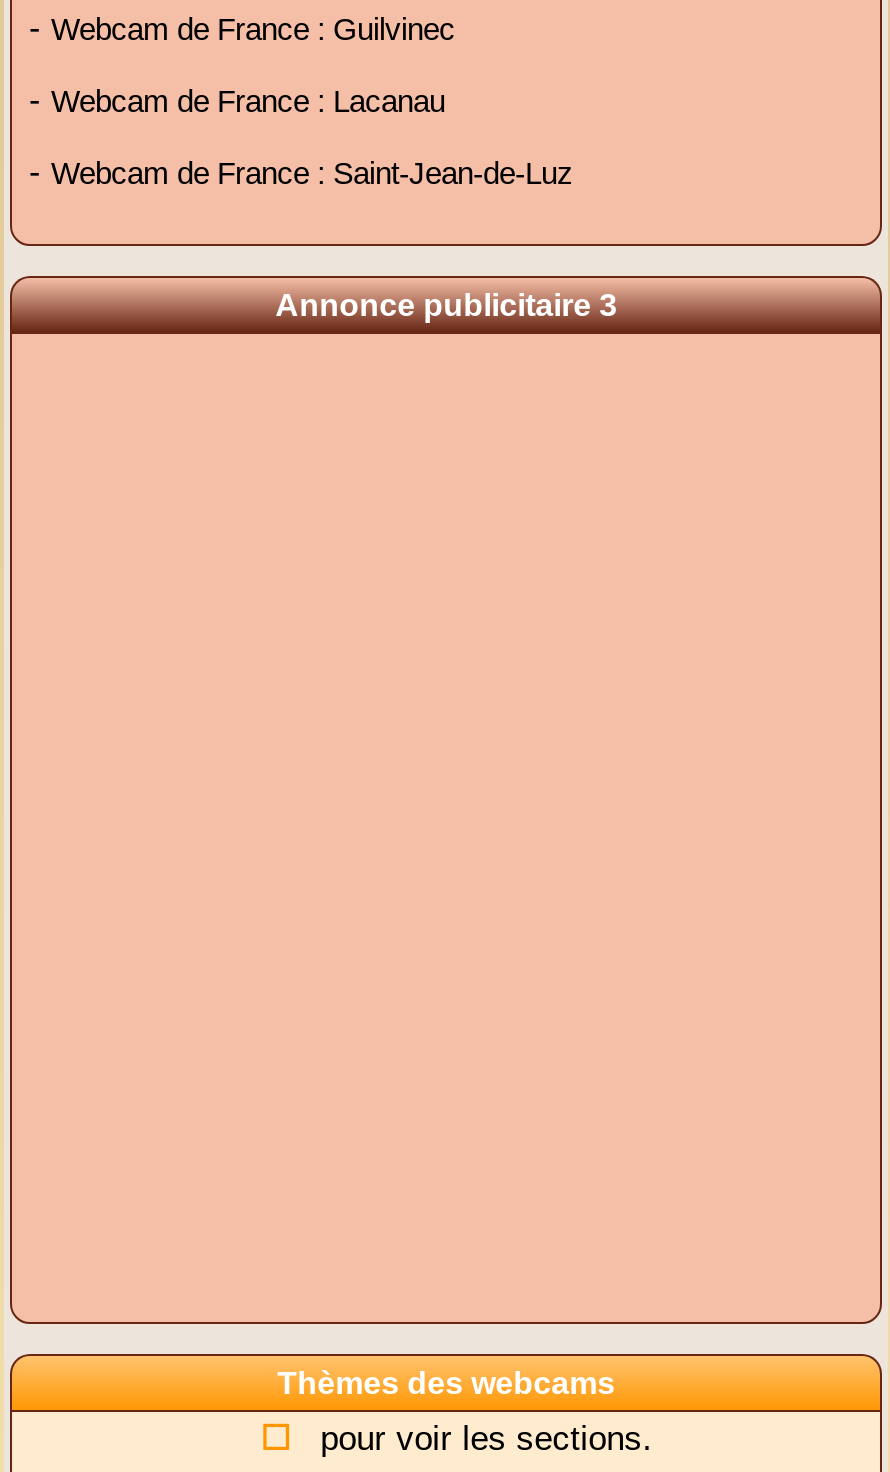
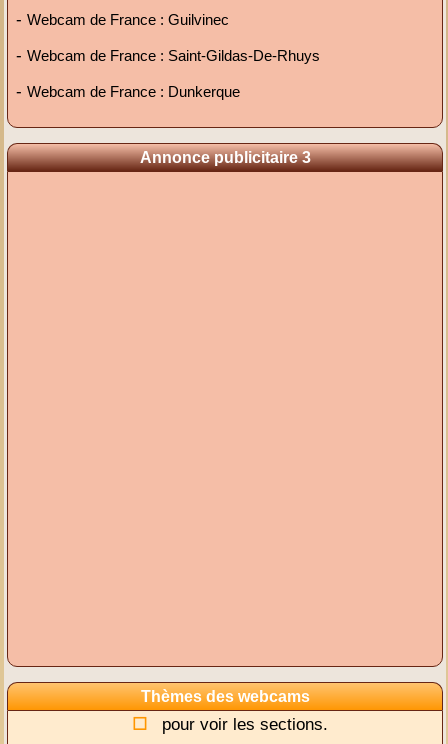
- - Webcam de France : Lacanau
+ - Webcam de France : Saint-Gildas-De-Rhuys

- - Webcam de France : Saint-Jean-de-Luz
+ - Webcam de France : Dunkerque
